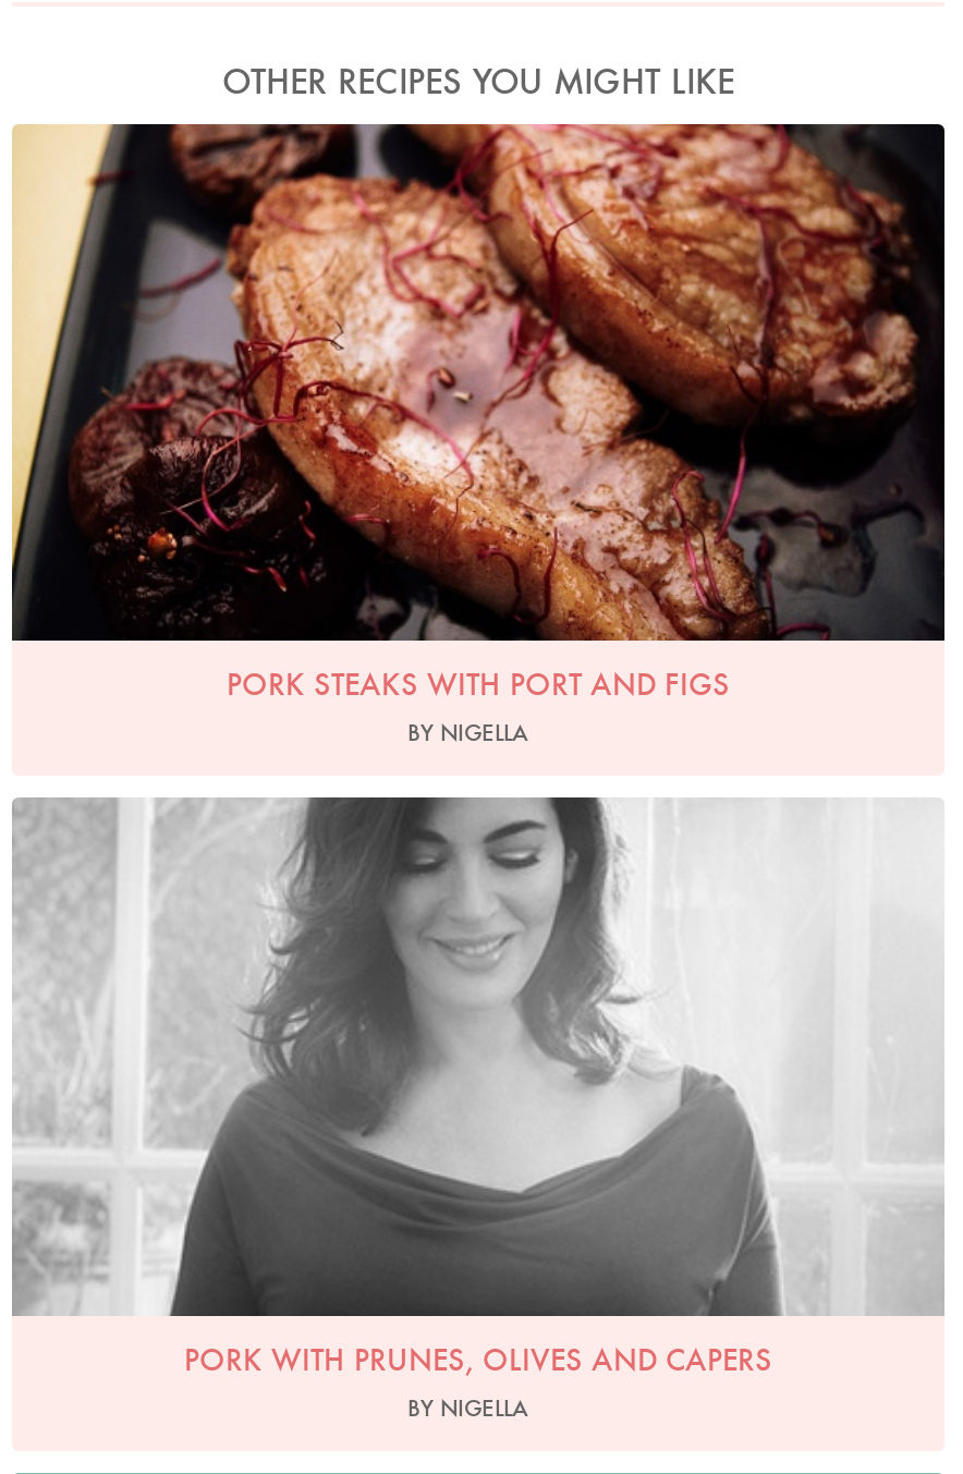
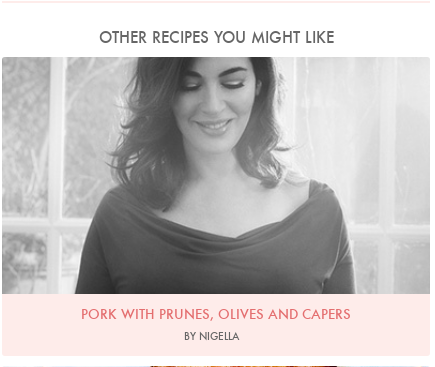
- [image]
- PORK STEAKS WITH PORT AND FIGS
- BY NIGELLA
